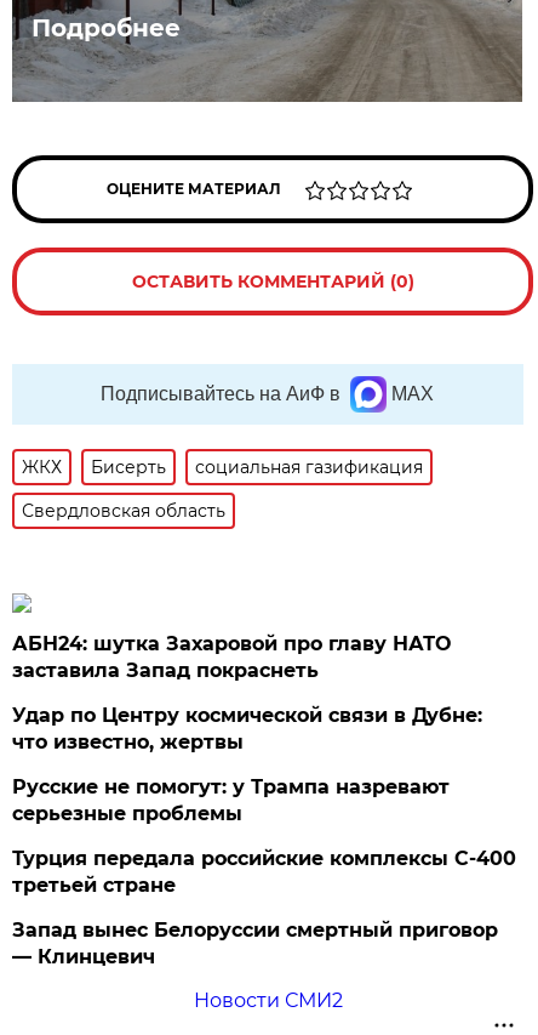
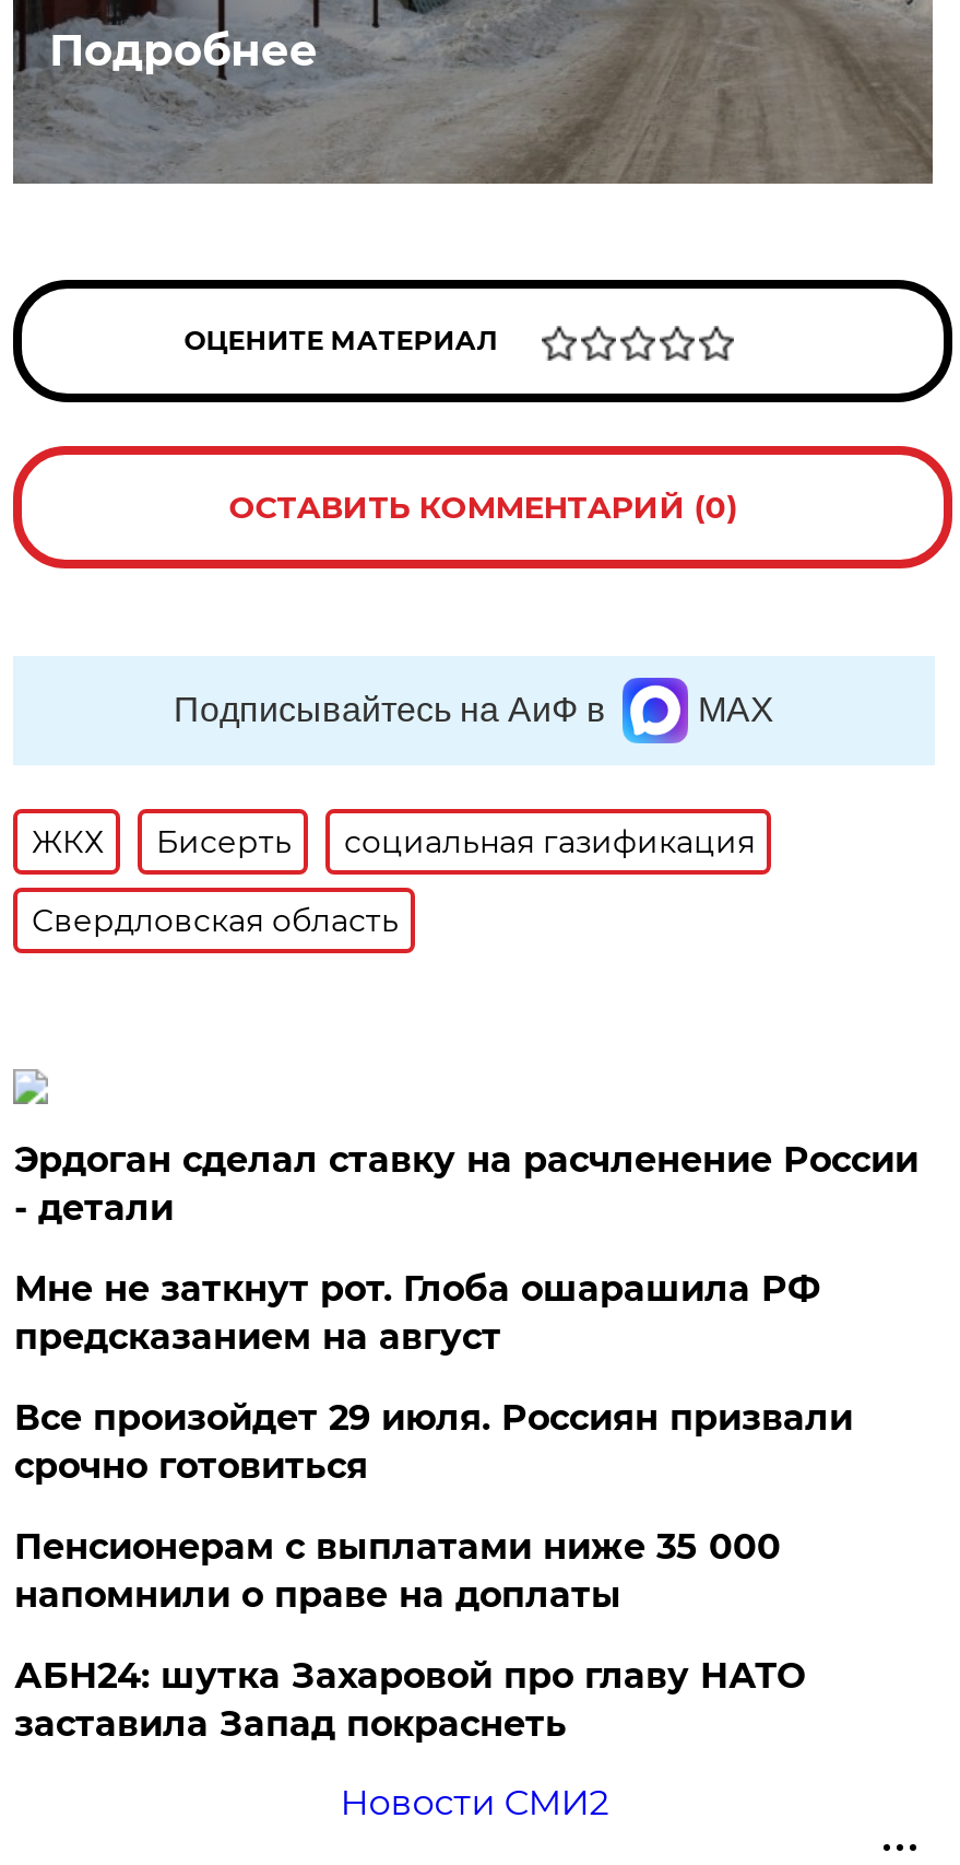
+ Эрдоган сделал ставку на расчленение России
+ - детали
+ Мне не заткнут рот. Глоба ошарашила РФ
+ предсказанием на август
+ Все произойдет 29 июля. Россиян призвали
+ срочно готовиться
+ Пенсионерам с выплатами ниже 35 000
+ напомнили о праве на доплаты

moved down: АБН24: шутка Захаровой про главу НАТО | заставила Запад покраснеть

- Удар по Центру космической связи в Дубне:
- что известно, жертвы
- Русские не помогут: у Трампа назревают
- серьезные проблемы
- Турция передала российские комплексы С-400
- третьей стране
- Запад вынес Белоруссии смертный приговор
- — Клинцевич
